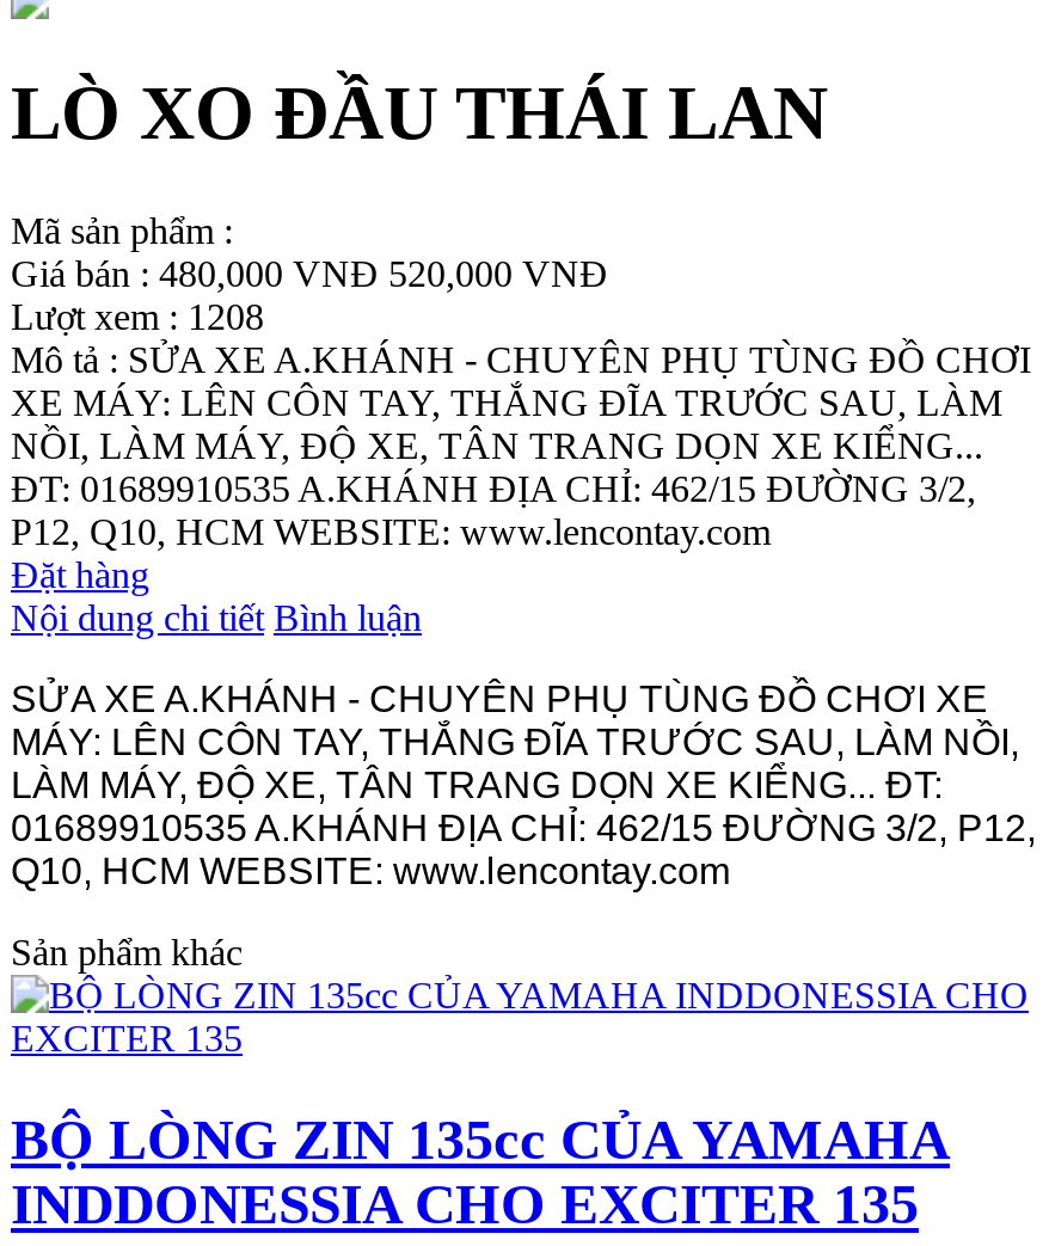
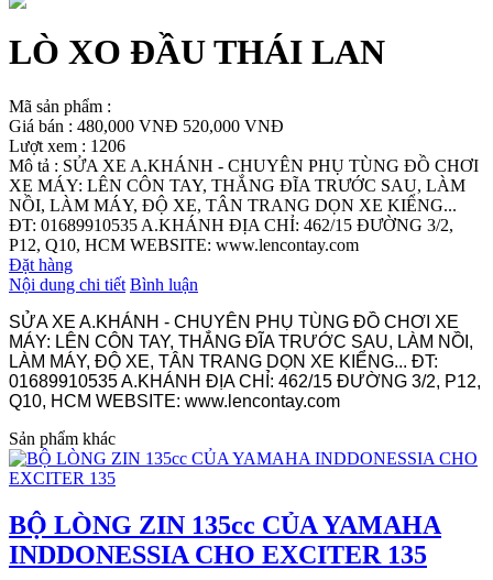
- Lượt xem : 1208
+ Lượt xem : 1206
